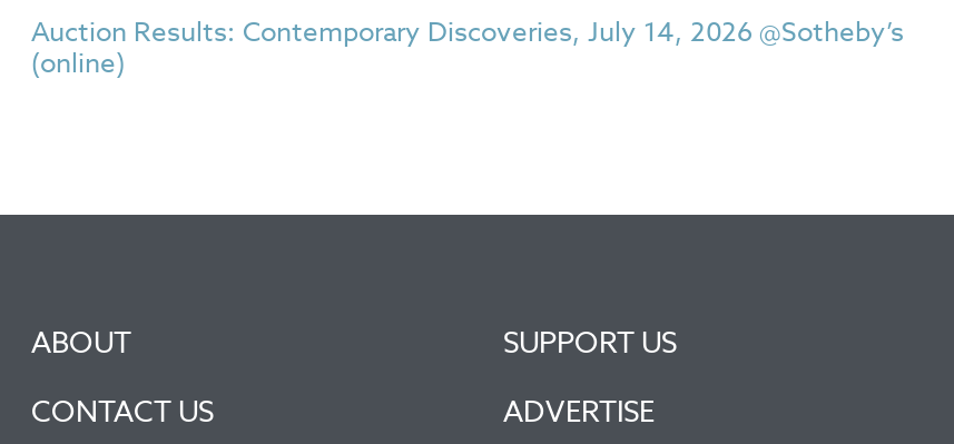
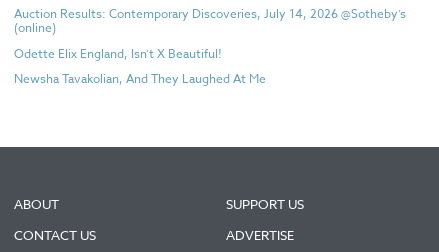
+ Odette Elix England, Isn’t X Beautiful!
+ Newsha Tavakolian, And They Laughed At Me
